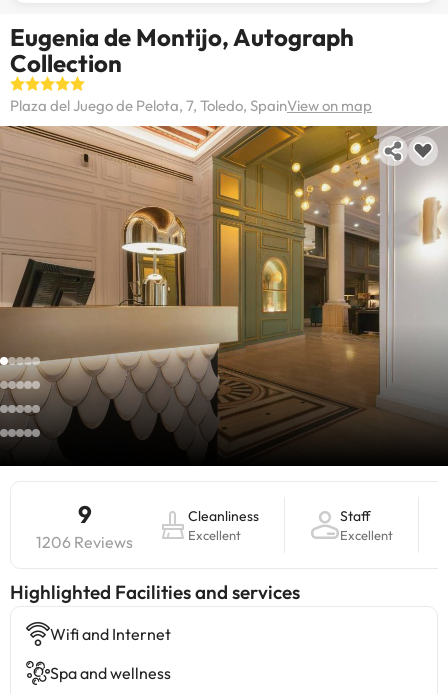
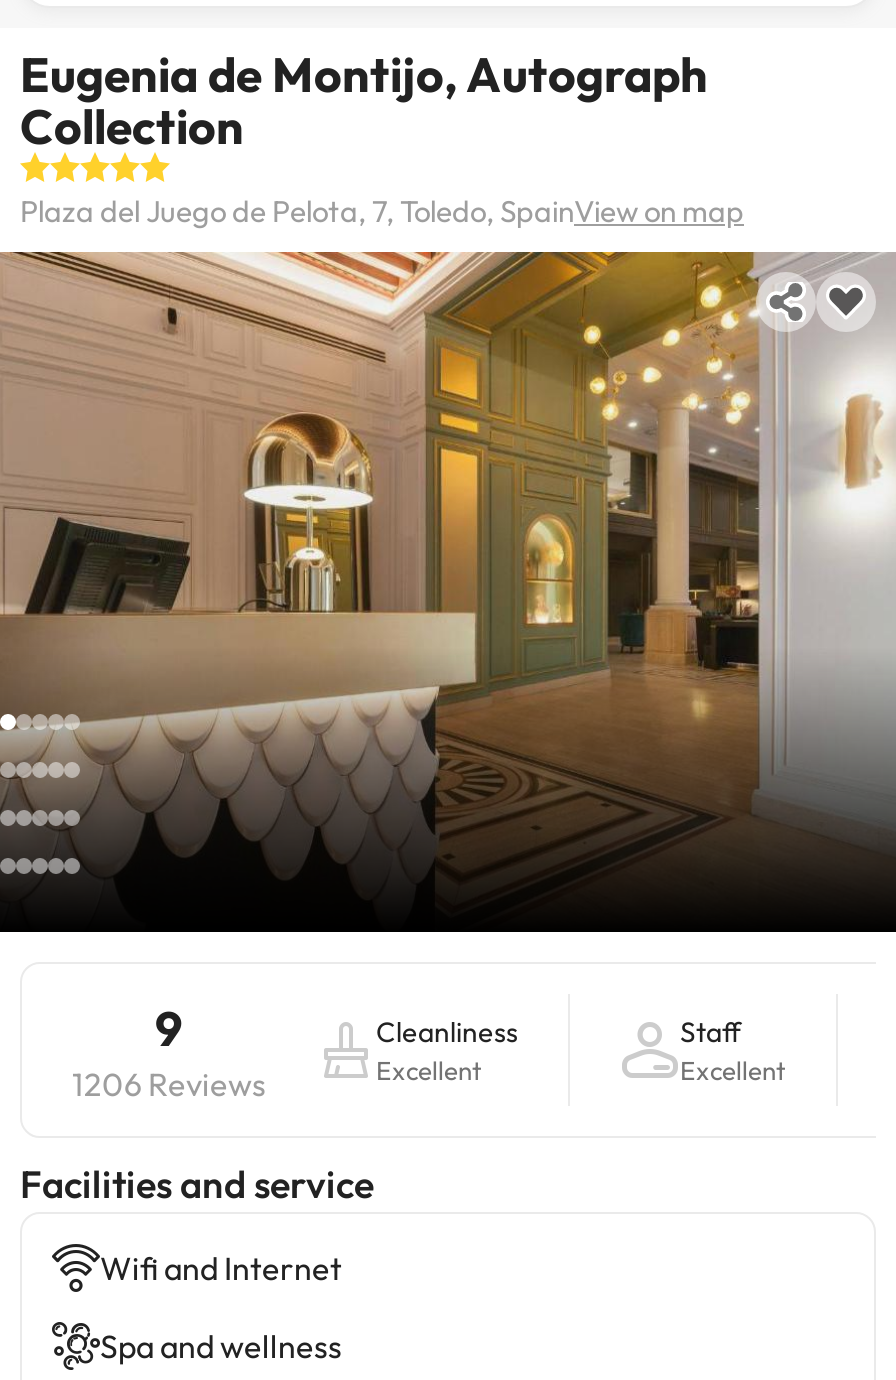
- Highlighted Facilities and services
+ Facilities and service
